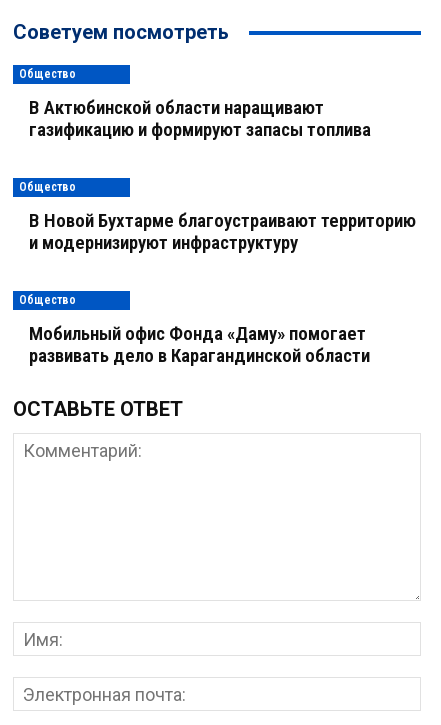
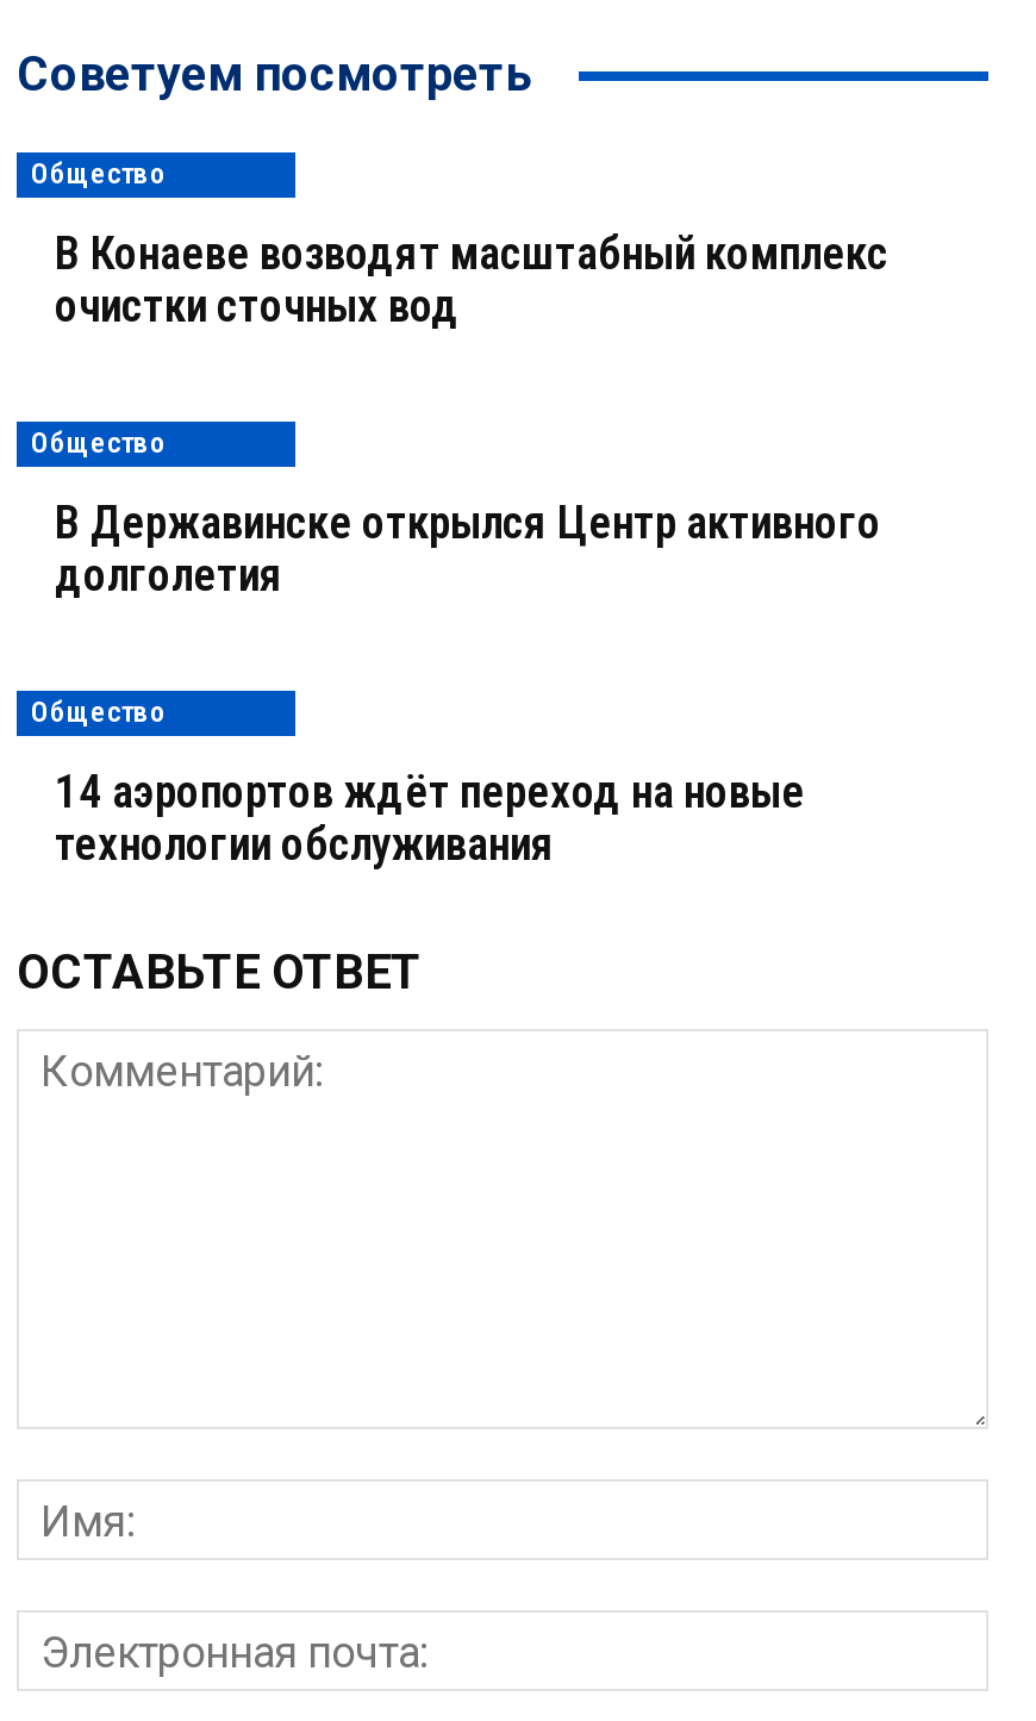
- В Актюбинской области наращивают
- газификацию и формируют запасы топлива
+ В Конаеве возводят масштабный комплекс
+ очистки сточных вод

- В Новой Бухтарме благоустраивают территорию
- и модернизируют инфраструктуру
+ В Державинске открылся Центр активного
+ долголетия

- Мобильный офис Фонда «Даму» помогает
- развивать дело в Карагандинской области
+ 14 аэропортов ждёт переход на новые
+ технологии обслуживания
